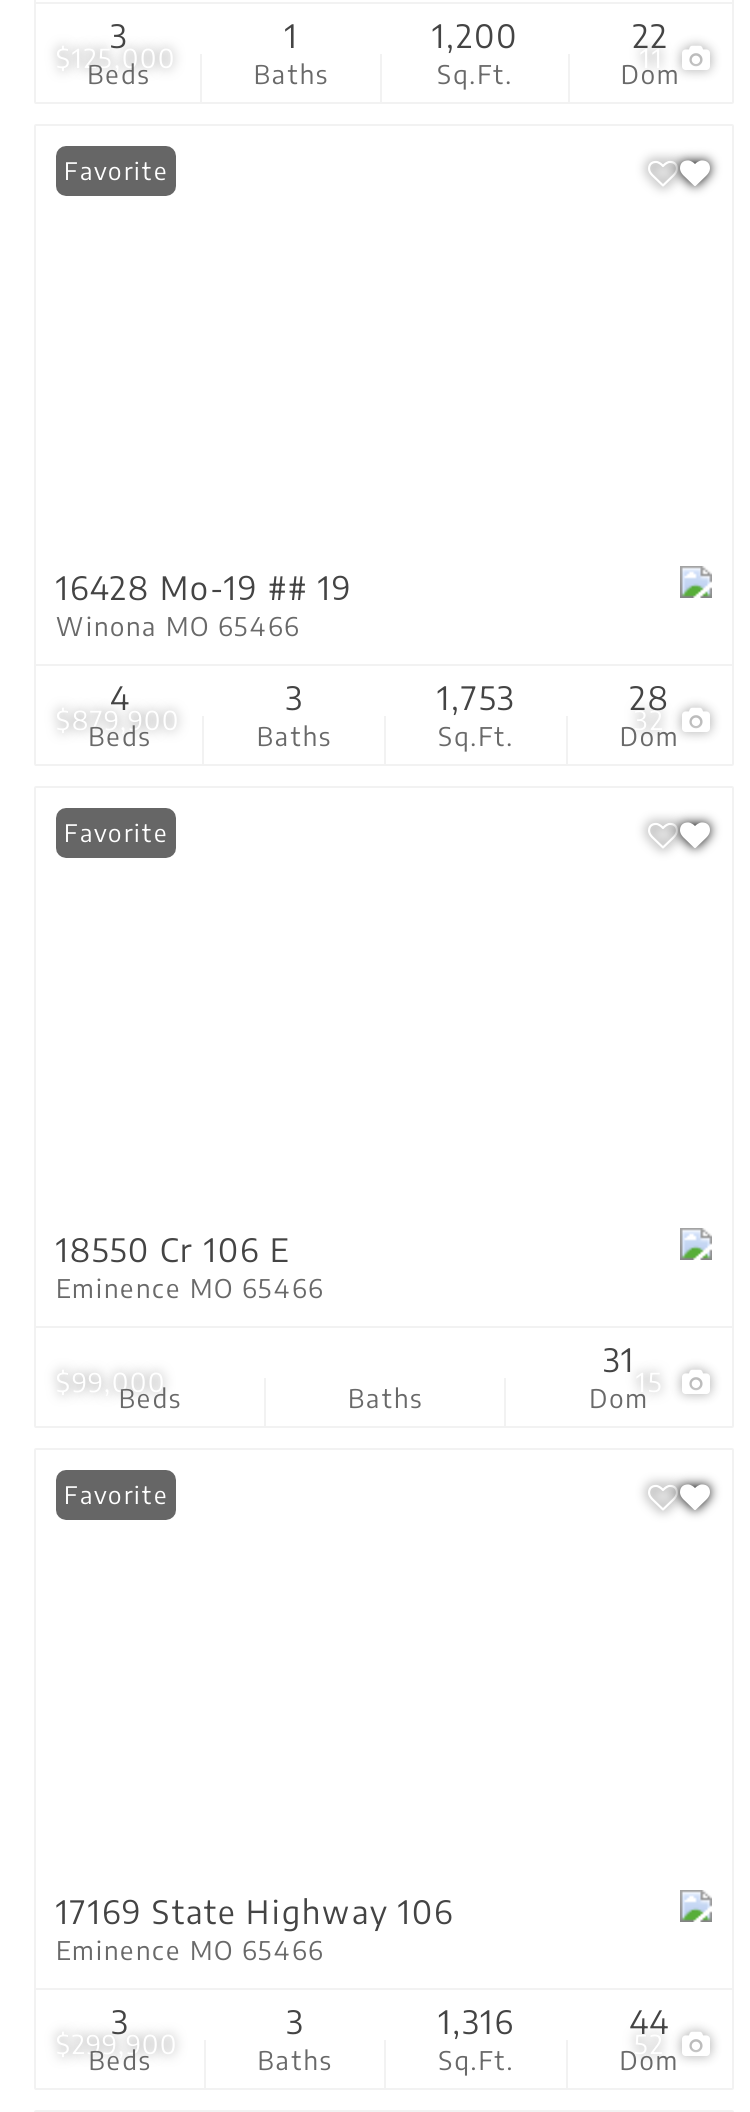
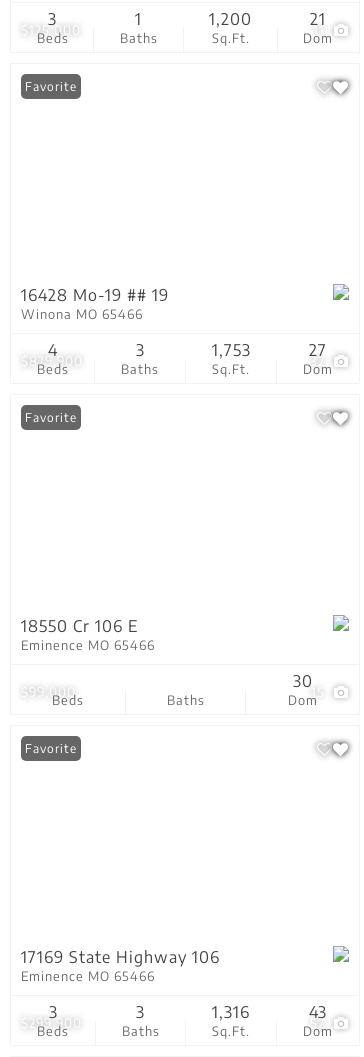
- 22
+ 21

- 28
+ 27

- 31
+ 30

- 44
+ 43
